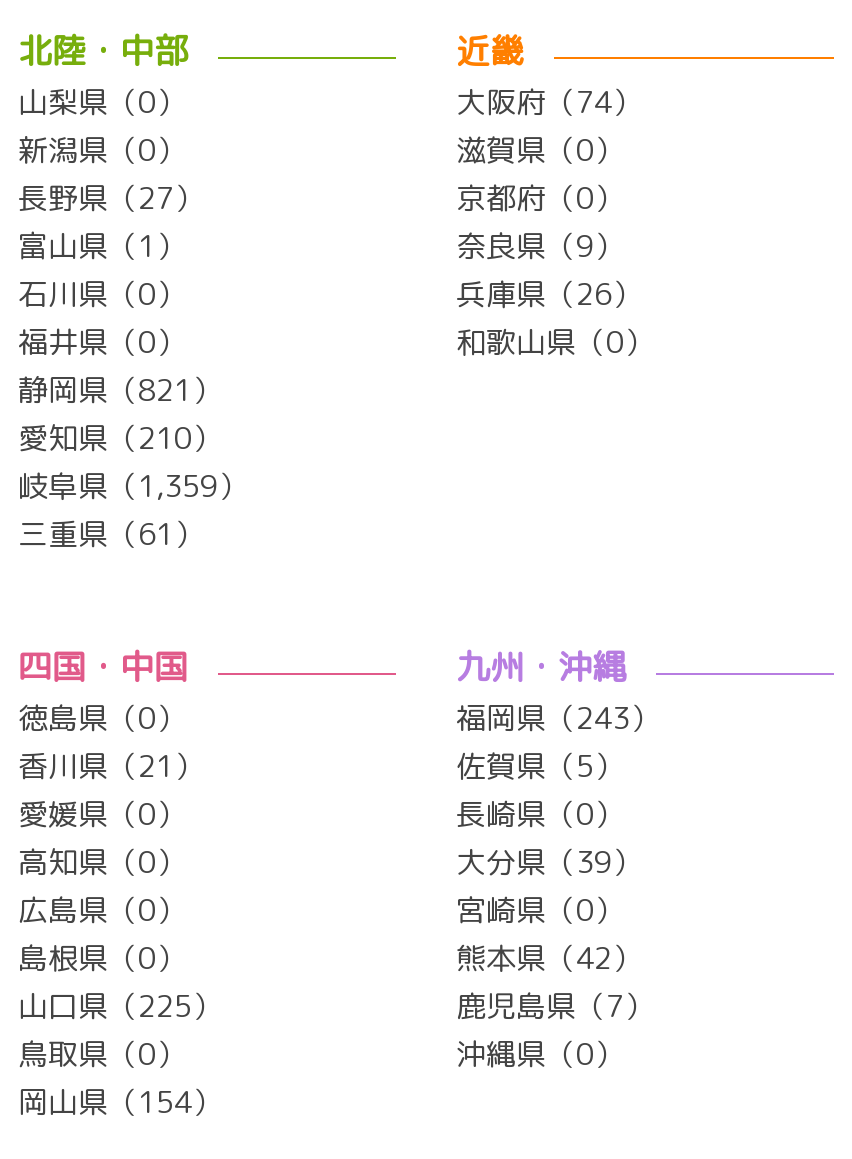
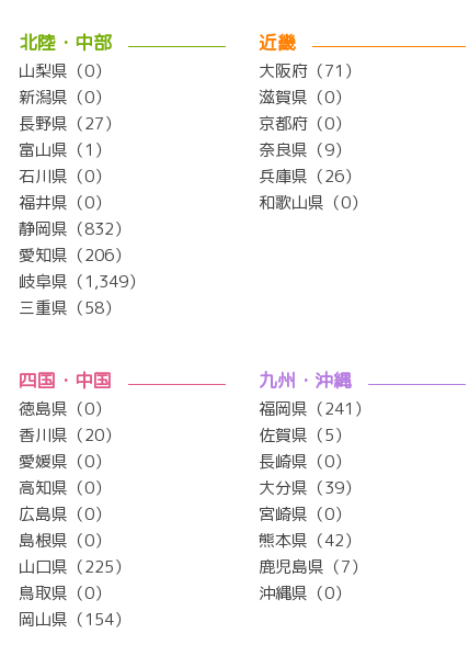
- 大阪府（74）
+ 大阪府（71）

- 静岡県（821）
+ 静岡県（832）

- 愛知県（210）
+ 愛知県（206）

- 岐阜県（1,359）
+ 岐阜県（1,349）

- 三重県（61）
+ 三重県（58）

- 福岡県（243）
+ 福岡県（241）

- 香川県（21）
+ 香川県（20）
